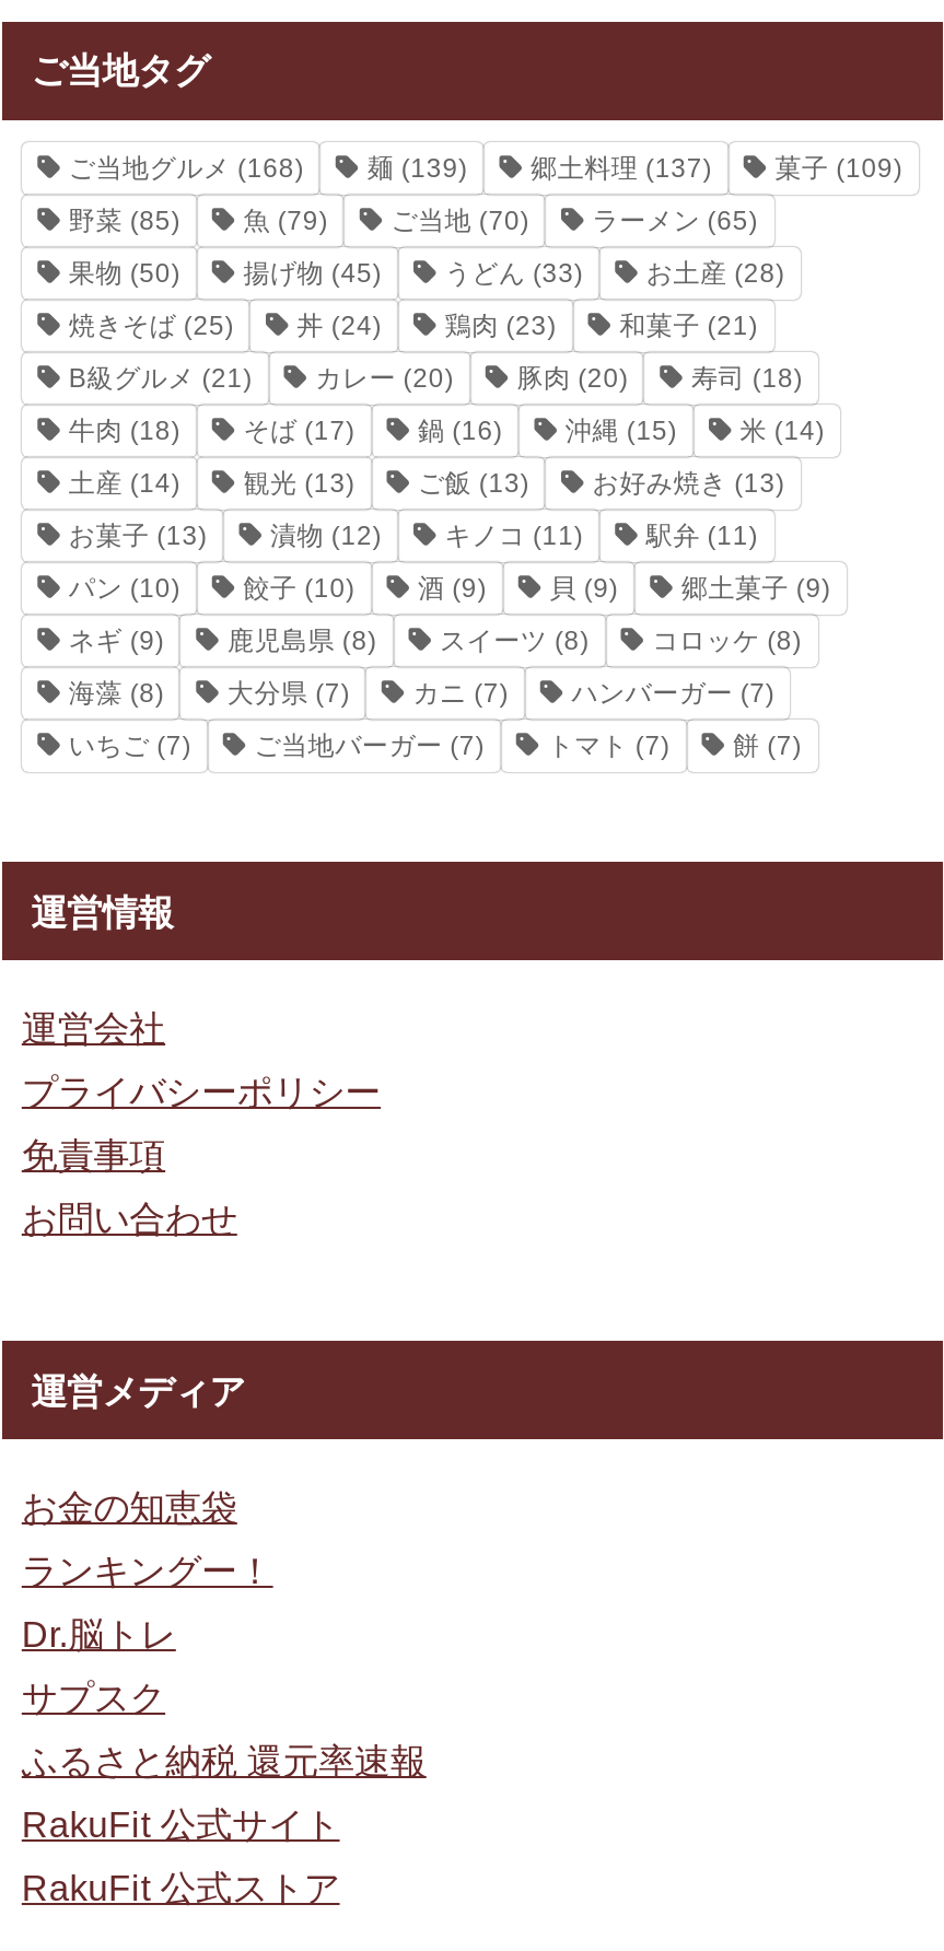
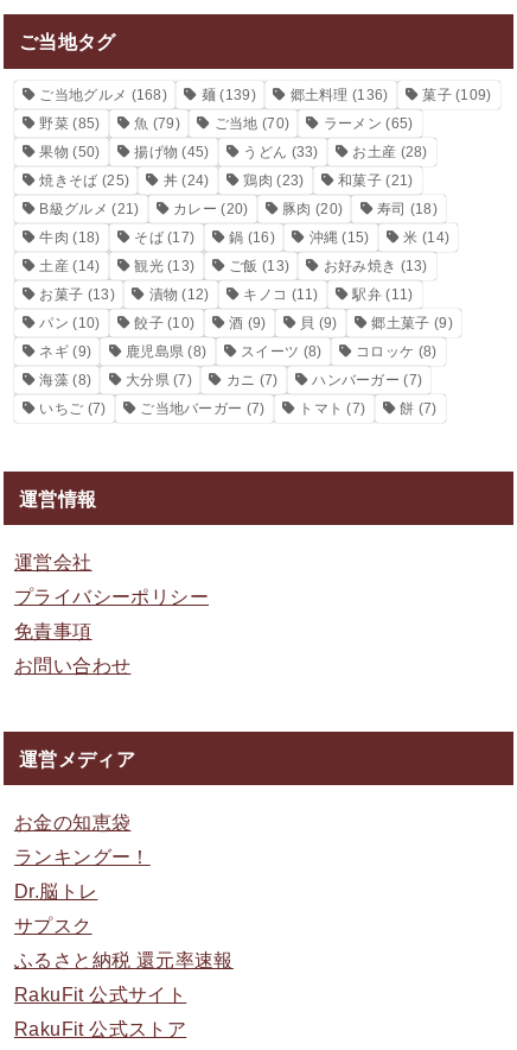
- 郷土料理(137)
+ 郷土料理(136)
